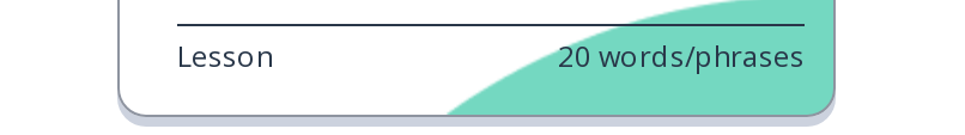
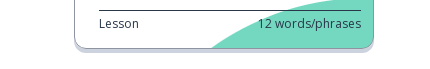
- 20 words/phrases
+ 12 words/phrases
